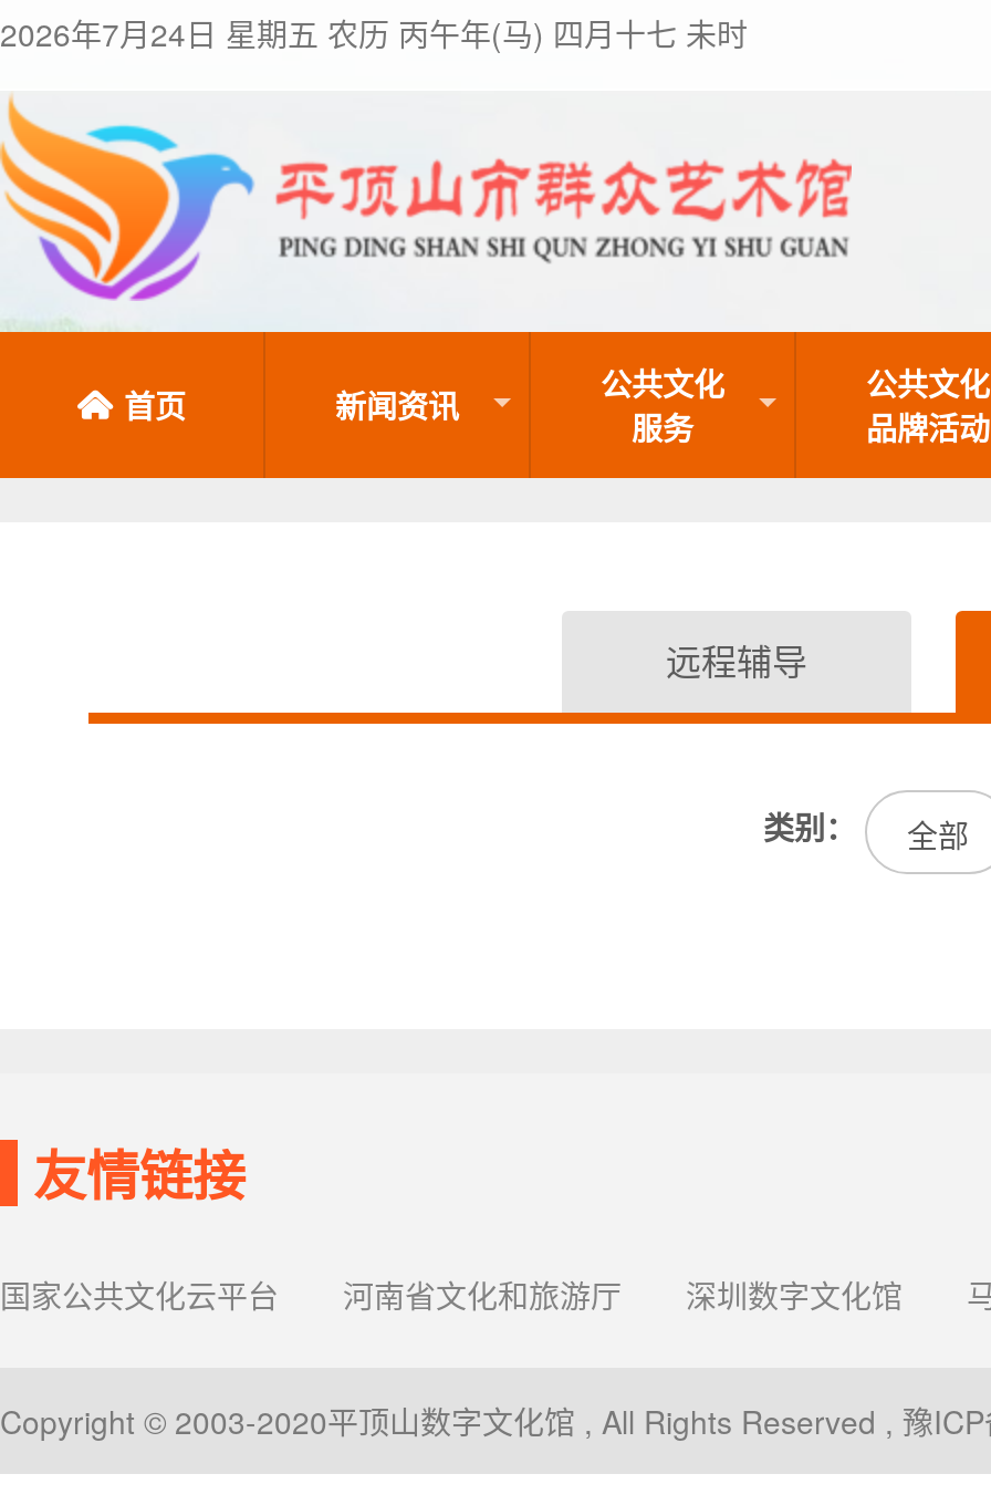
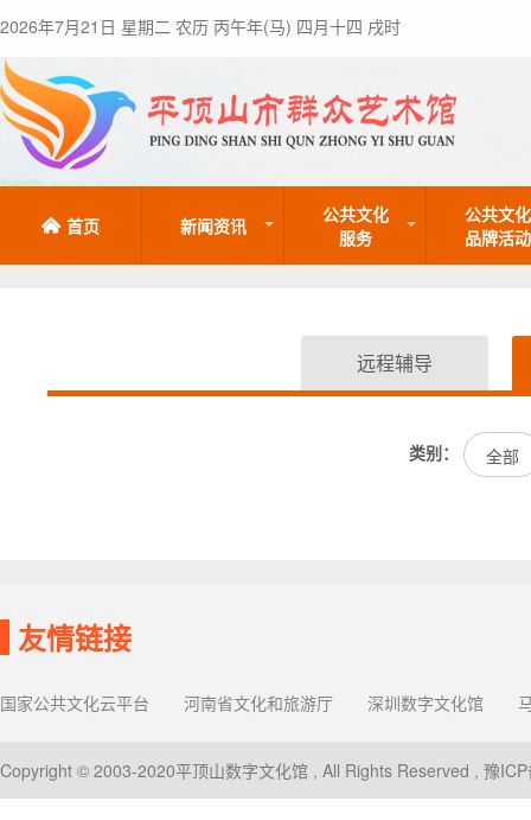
- 2026年7月24日 星期五 农历 丙午年(马) 四月十七 未时
+ 2026年7月21日 星期二 农历 丙午年(马) 四月十四 戌时
